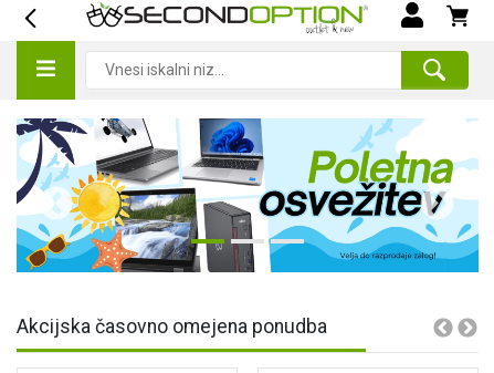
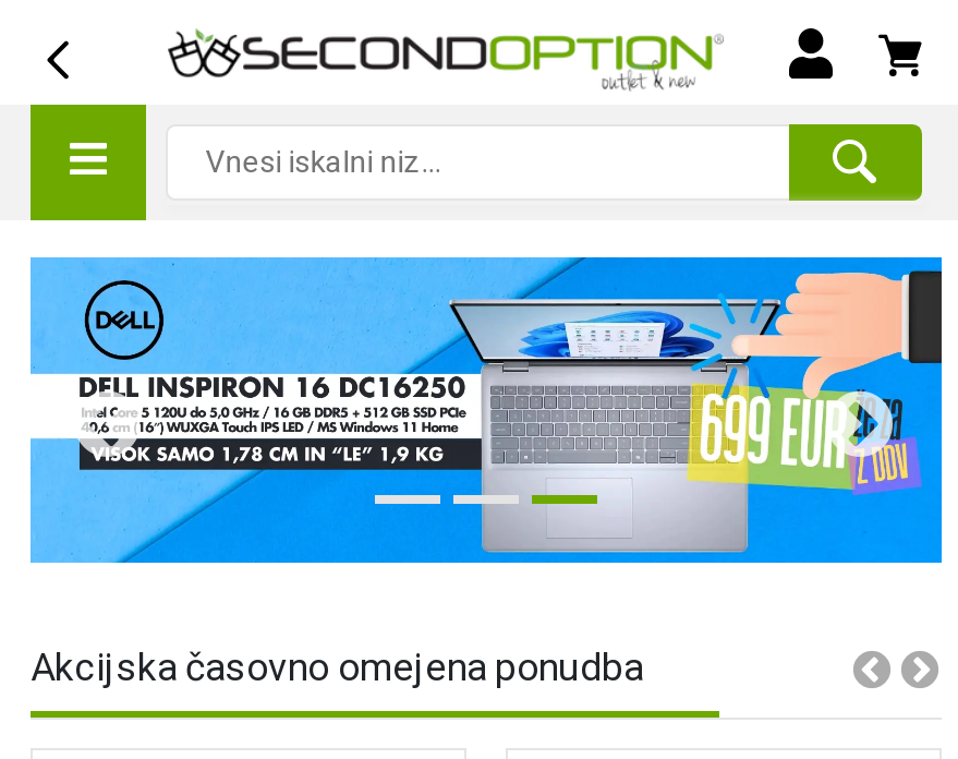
- [image]
+ [image]
